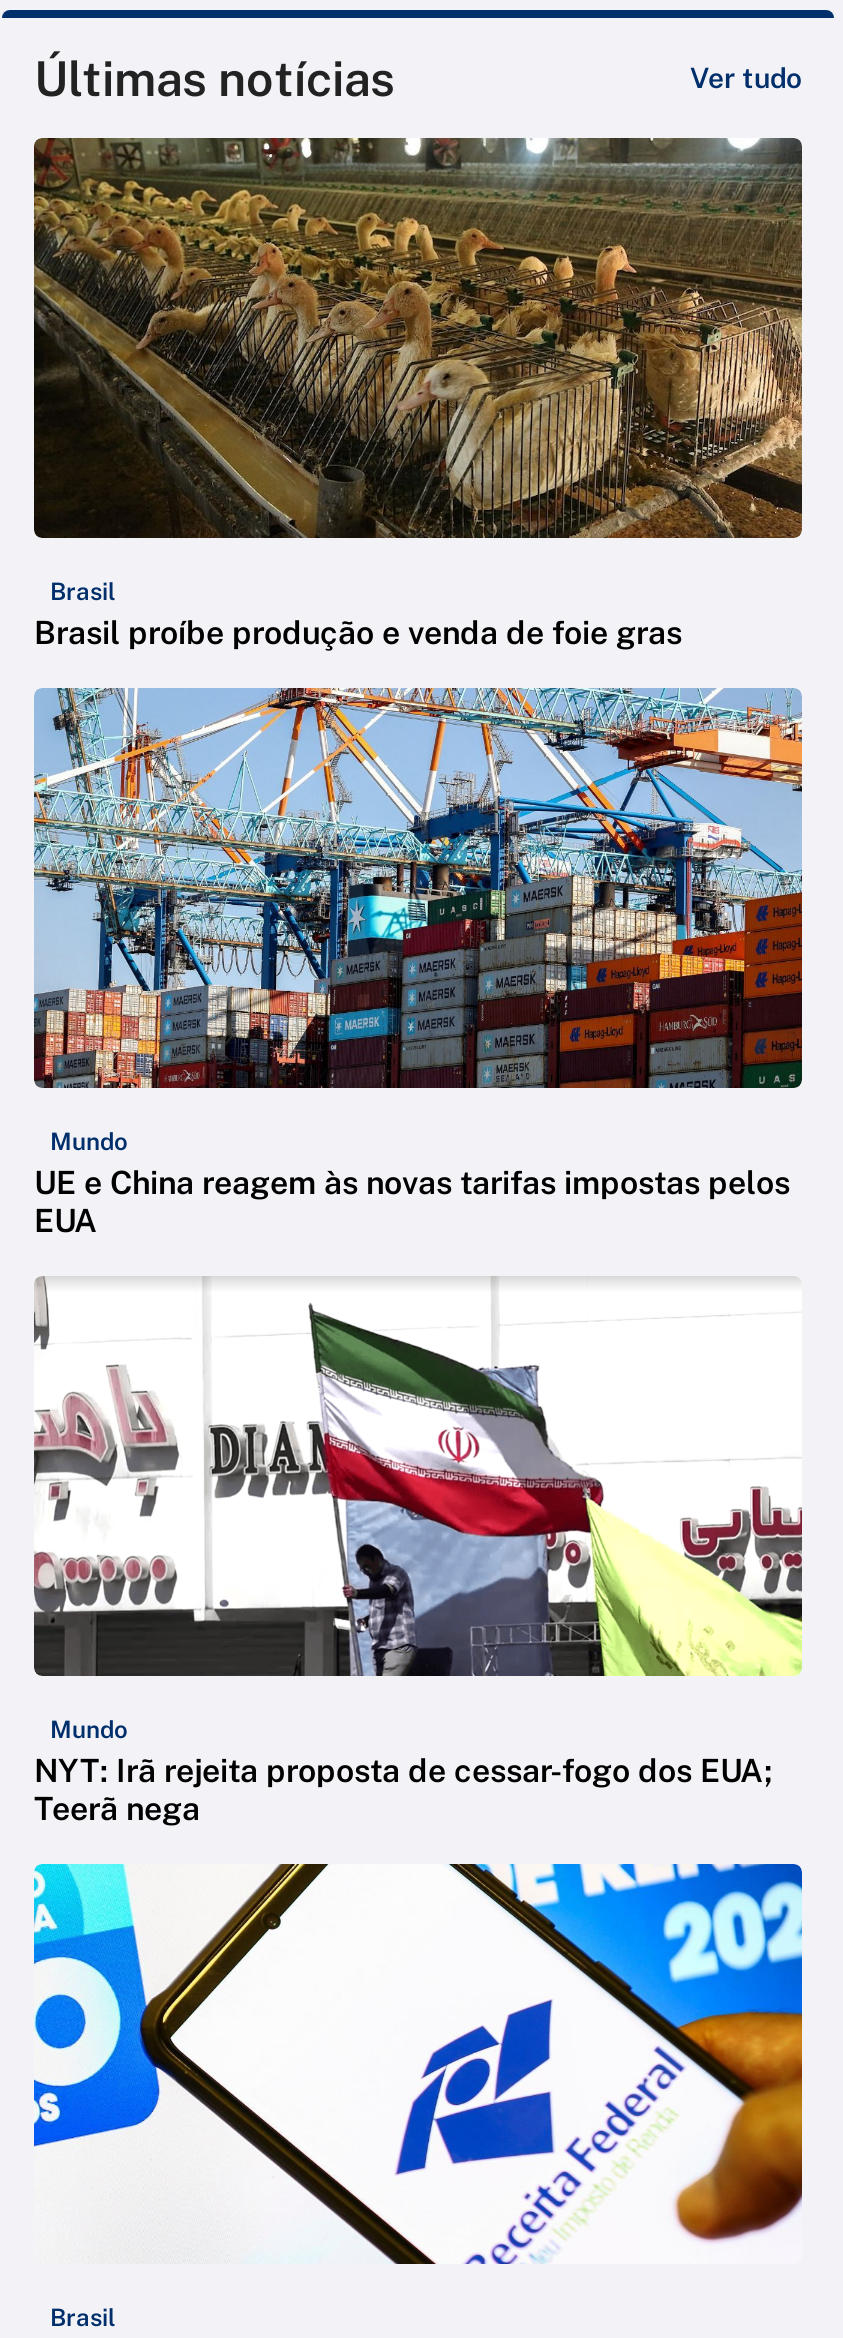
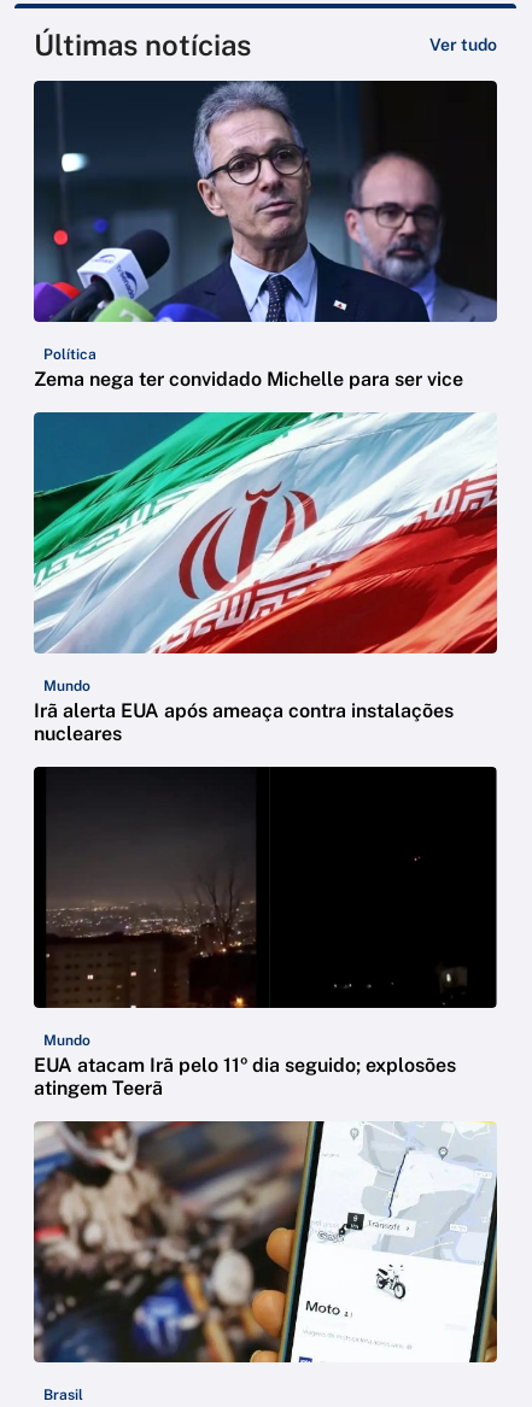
- [image]
- Brasil
- Brasil proíbe produção e venda de foie gras
+ [image]
+ Política
+ Zema nega ter convidado Michelle para ser vice

- [image]
- UE e China reagem às novas tarifas impostas pelos
- EUA
+ [image]
+ Irã alerta EUA após ameaça contra instalações
+ nucleares

- [image]
- NYT: Irã rejeita proposta de cessar-fogo dos EUA;
- Teerã nega
+ [image]
+ EUA atacam Irã pelo 11º dia seguido; explosões
+ atingem Teerã

- [image]
+ [image]
